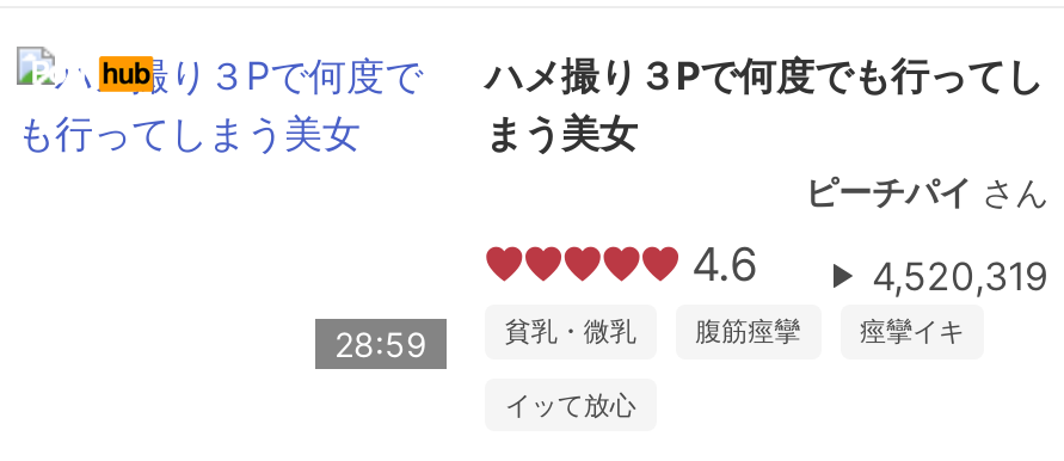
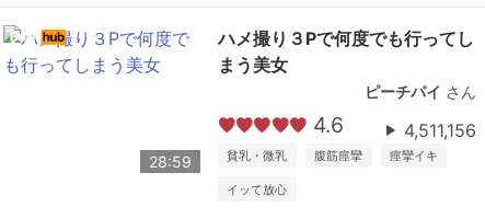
- 4,520,319
+ 4,511,156
